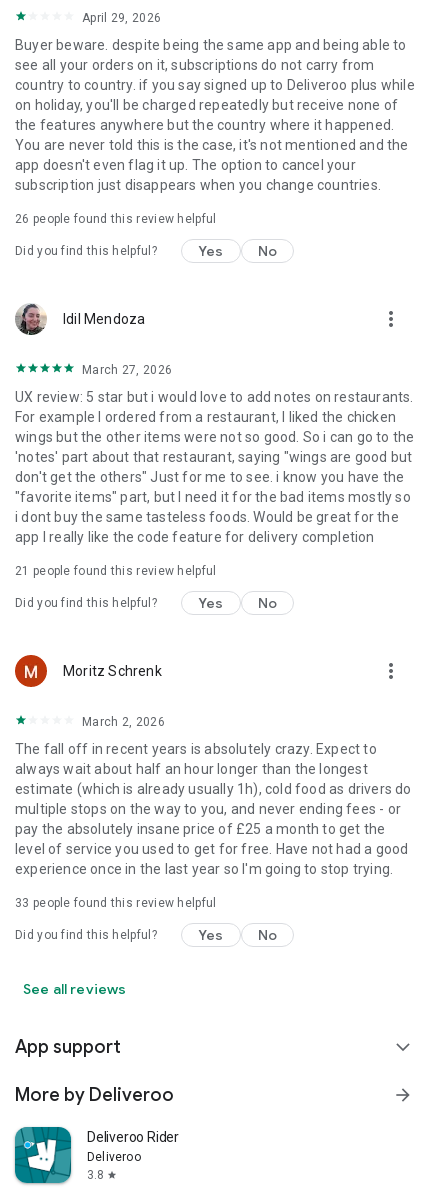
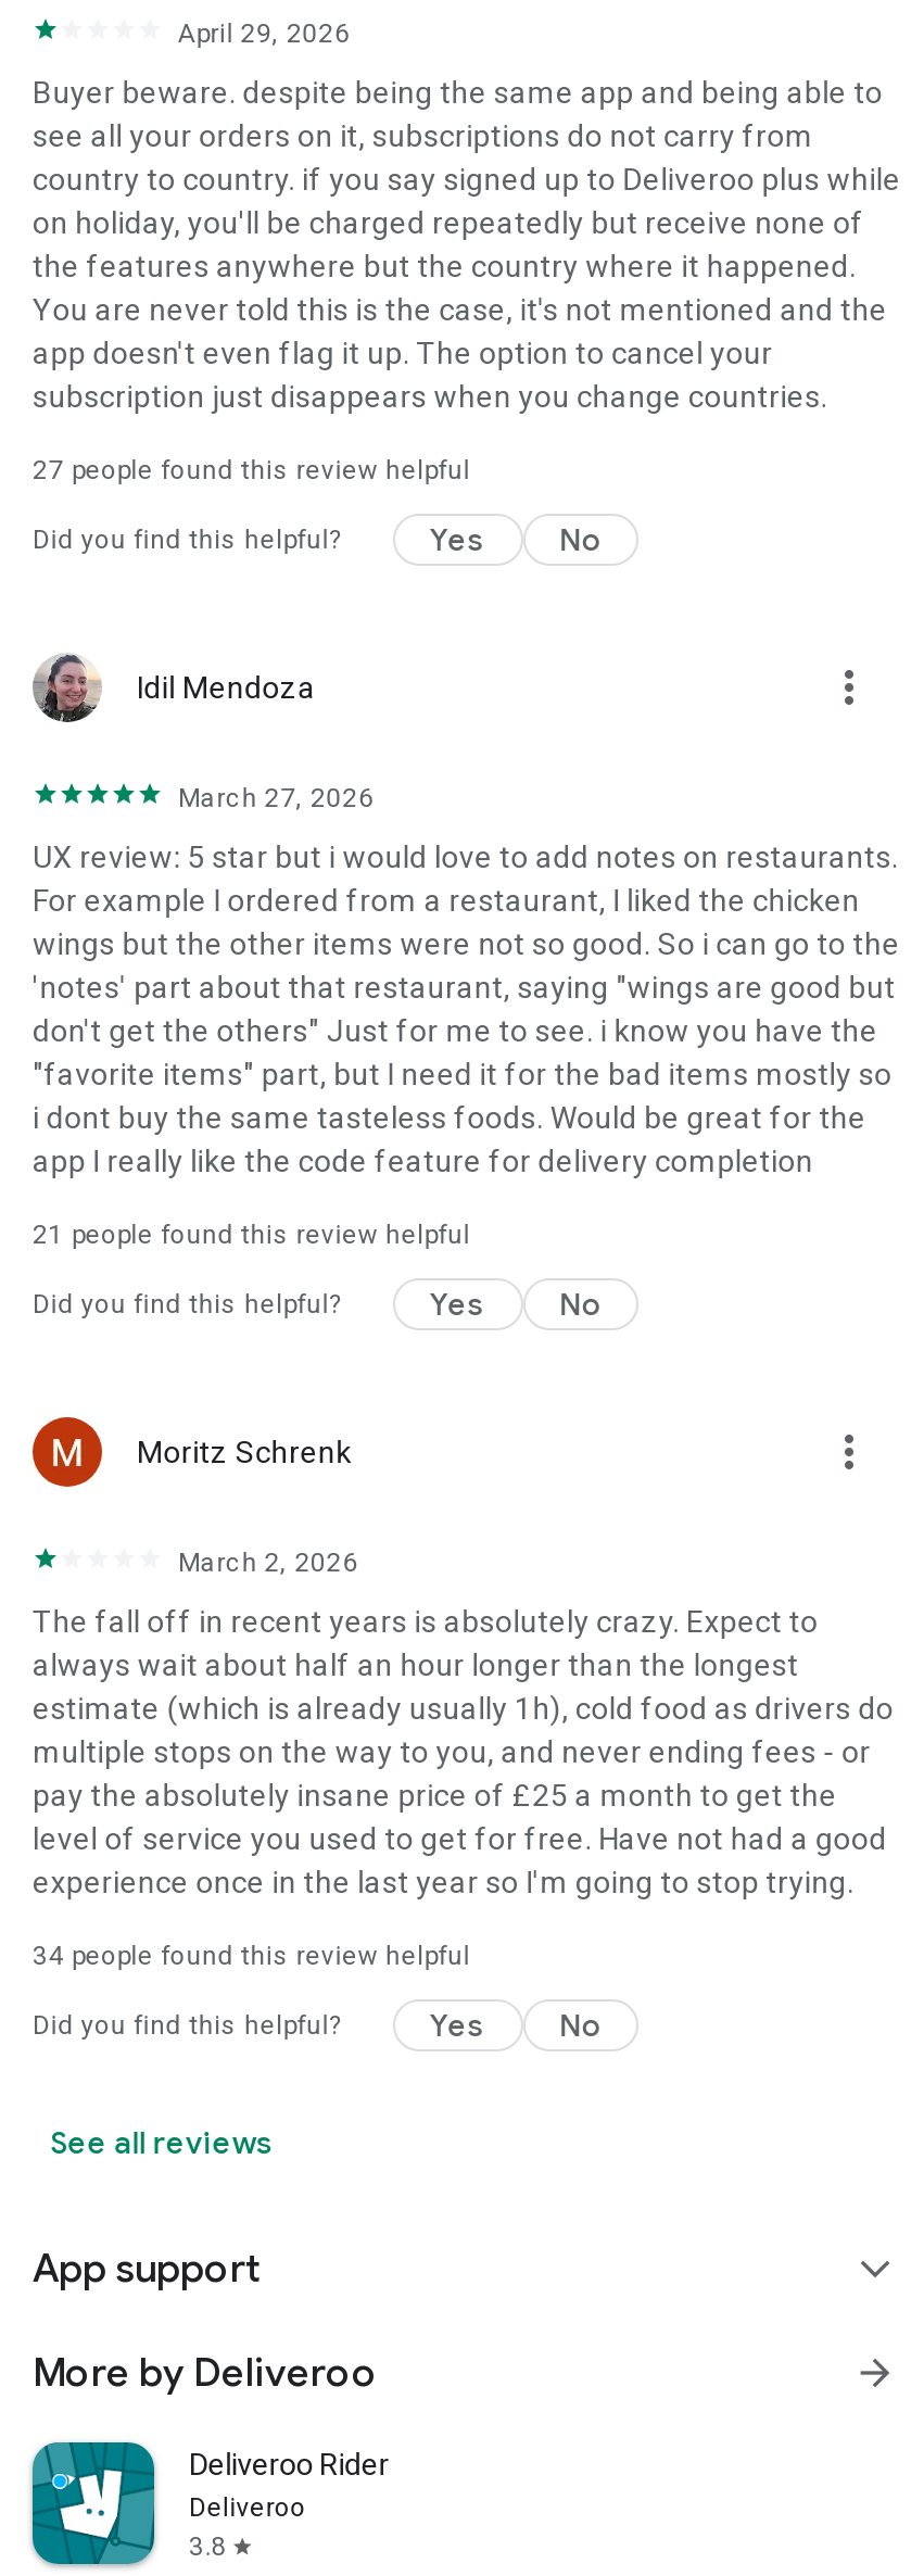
- 26 people found this review helpful
+ 27 people found this review helpful

- 33 people found this review helpful
+ 34 people found this review helpful
